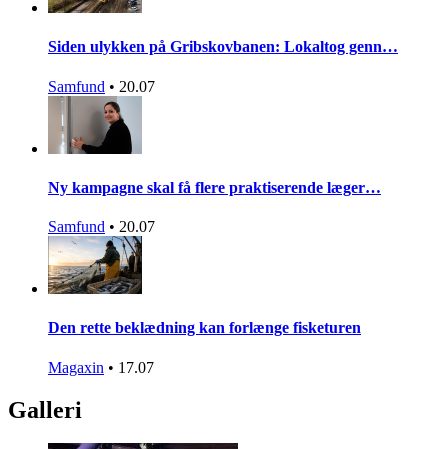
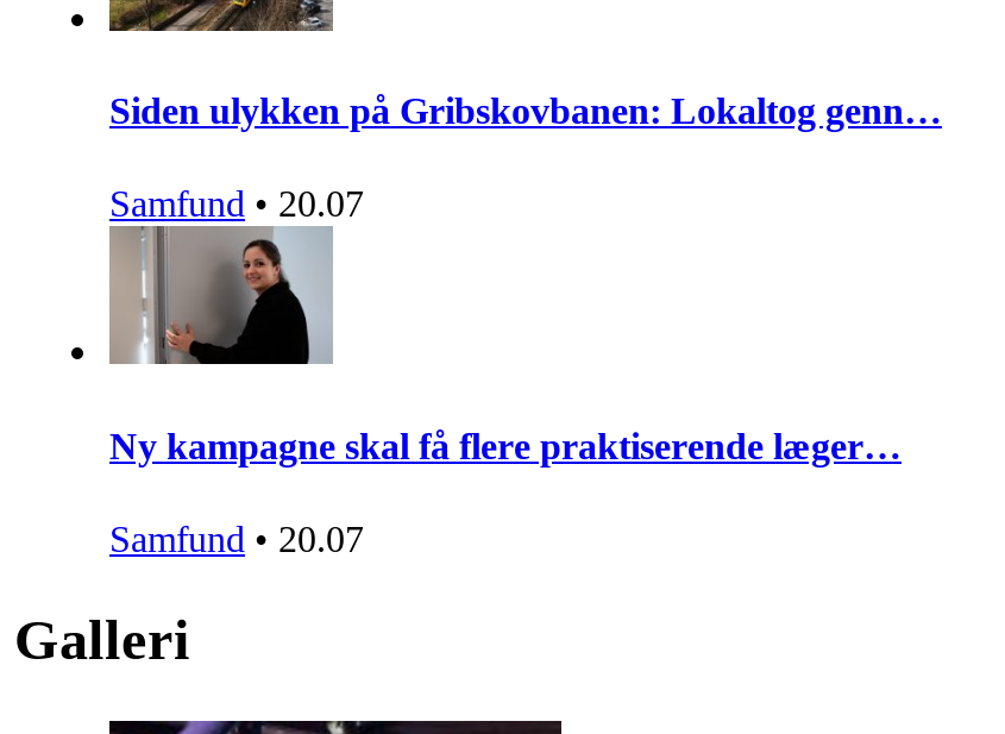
- [image]
- Den rette beklædning kan forlænge fisketuren
- Magaxin • 17.07
